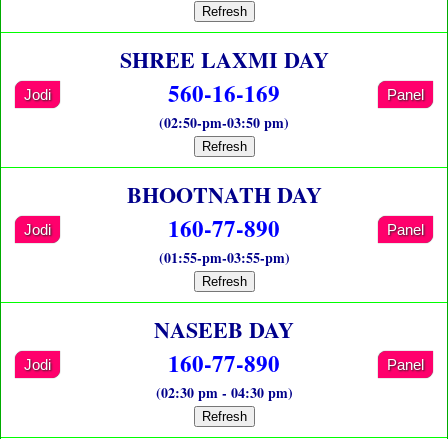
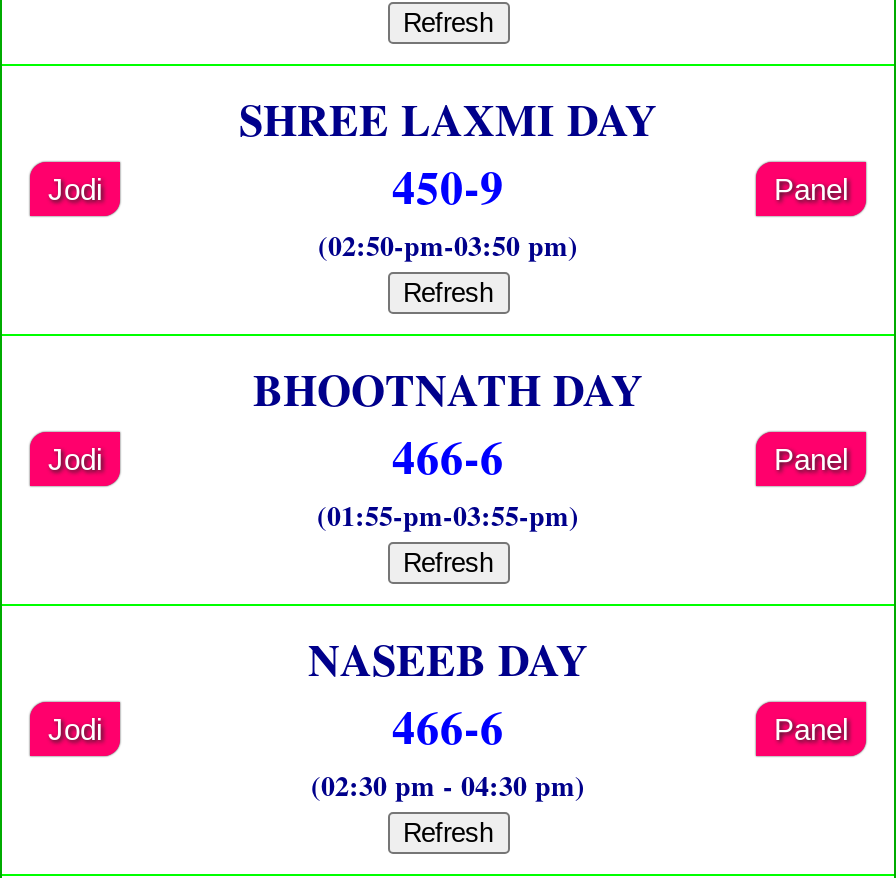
- 560-16-169
+ 450-9

- 160-77-890
+ 466-6

- 160-77-890
+ 466-6
